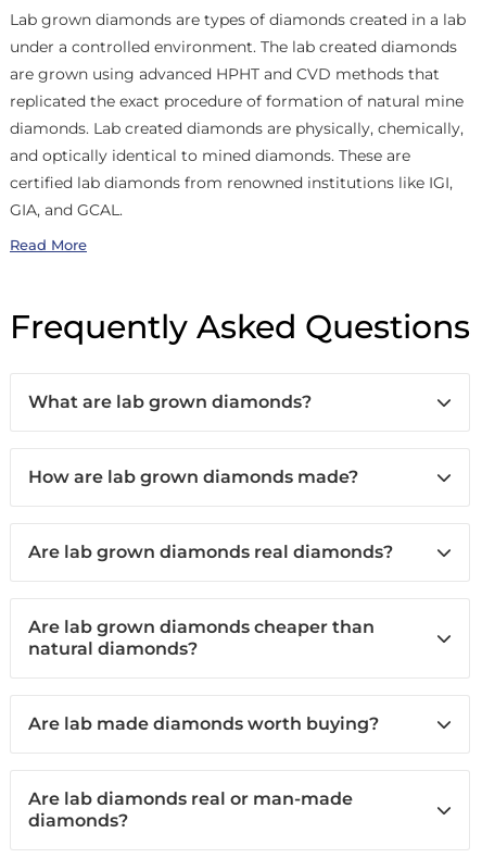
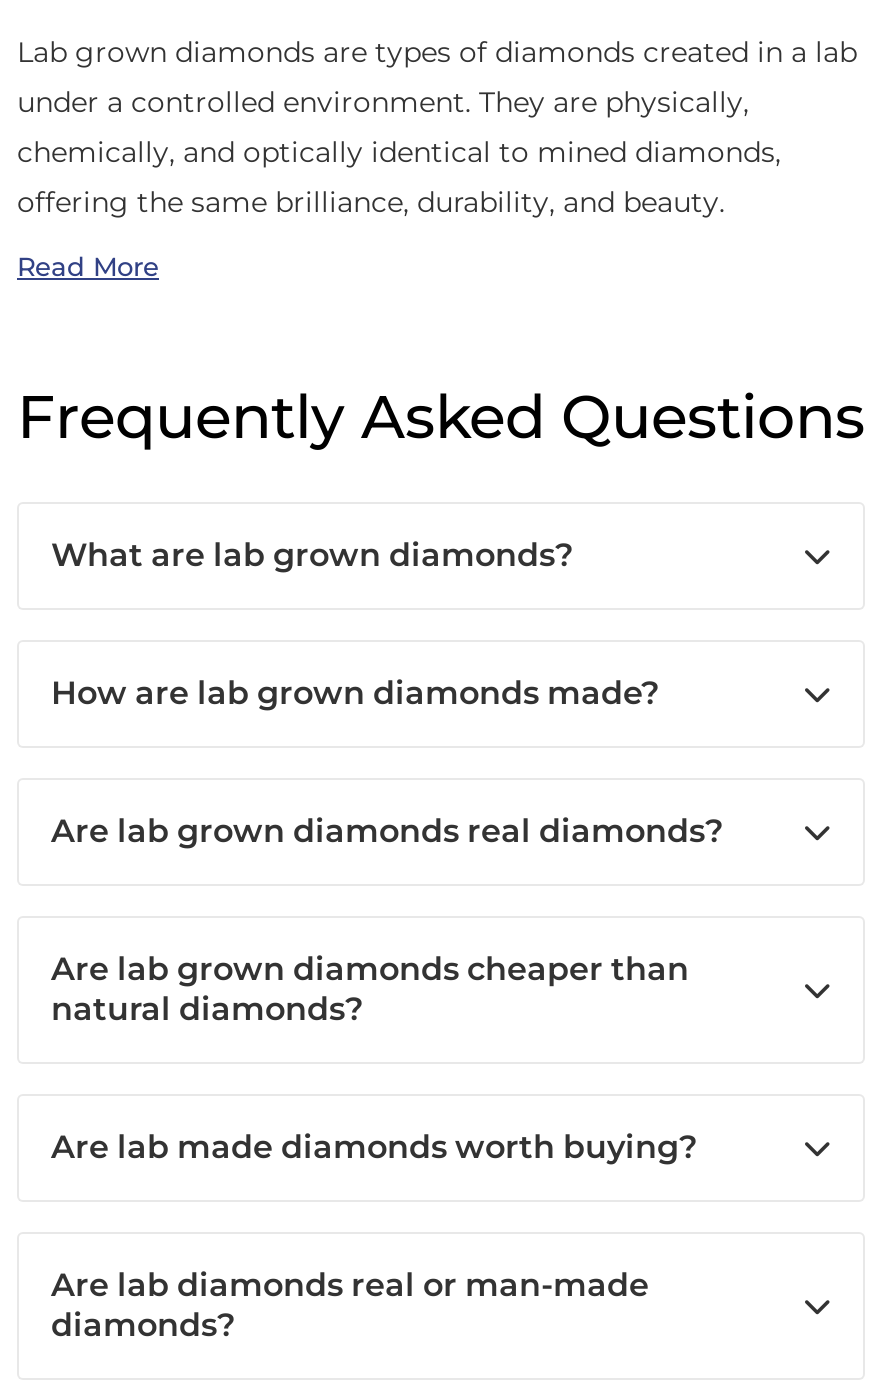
- under a controlled environment. The lab created diamonds
- are grown using advanced HPHT and CVD methods that
- replicated the exact procedure of formation of natural mine
- diamonds. Lab created diamonds are physically, chemically,
- and optically identical to mined diamonds. These are
- certified lab diamonds from renowned institutions like IGI,
- GIA, and GCAL.
+ under a controlled environment. They are physically,
+ chemically, and optically identical to mined diamonds,
+ offering the same brilliance, durability, and beauty.
